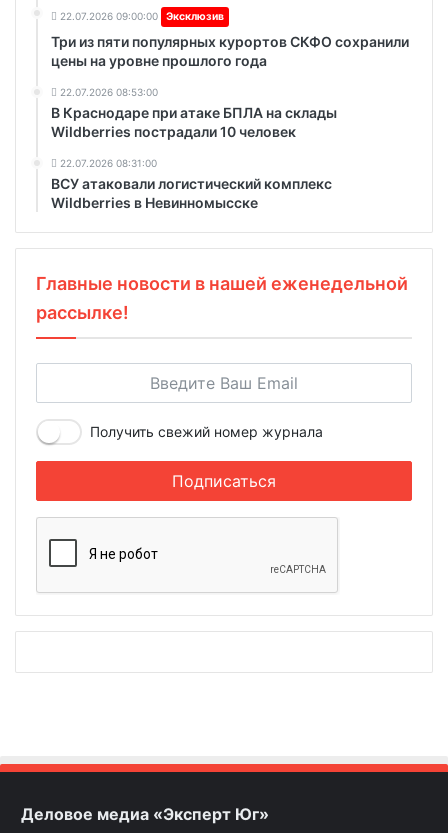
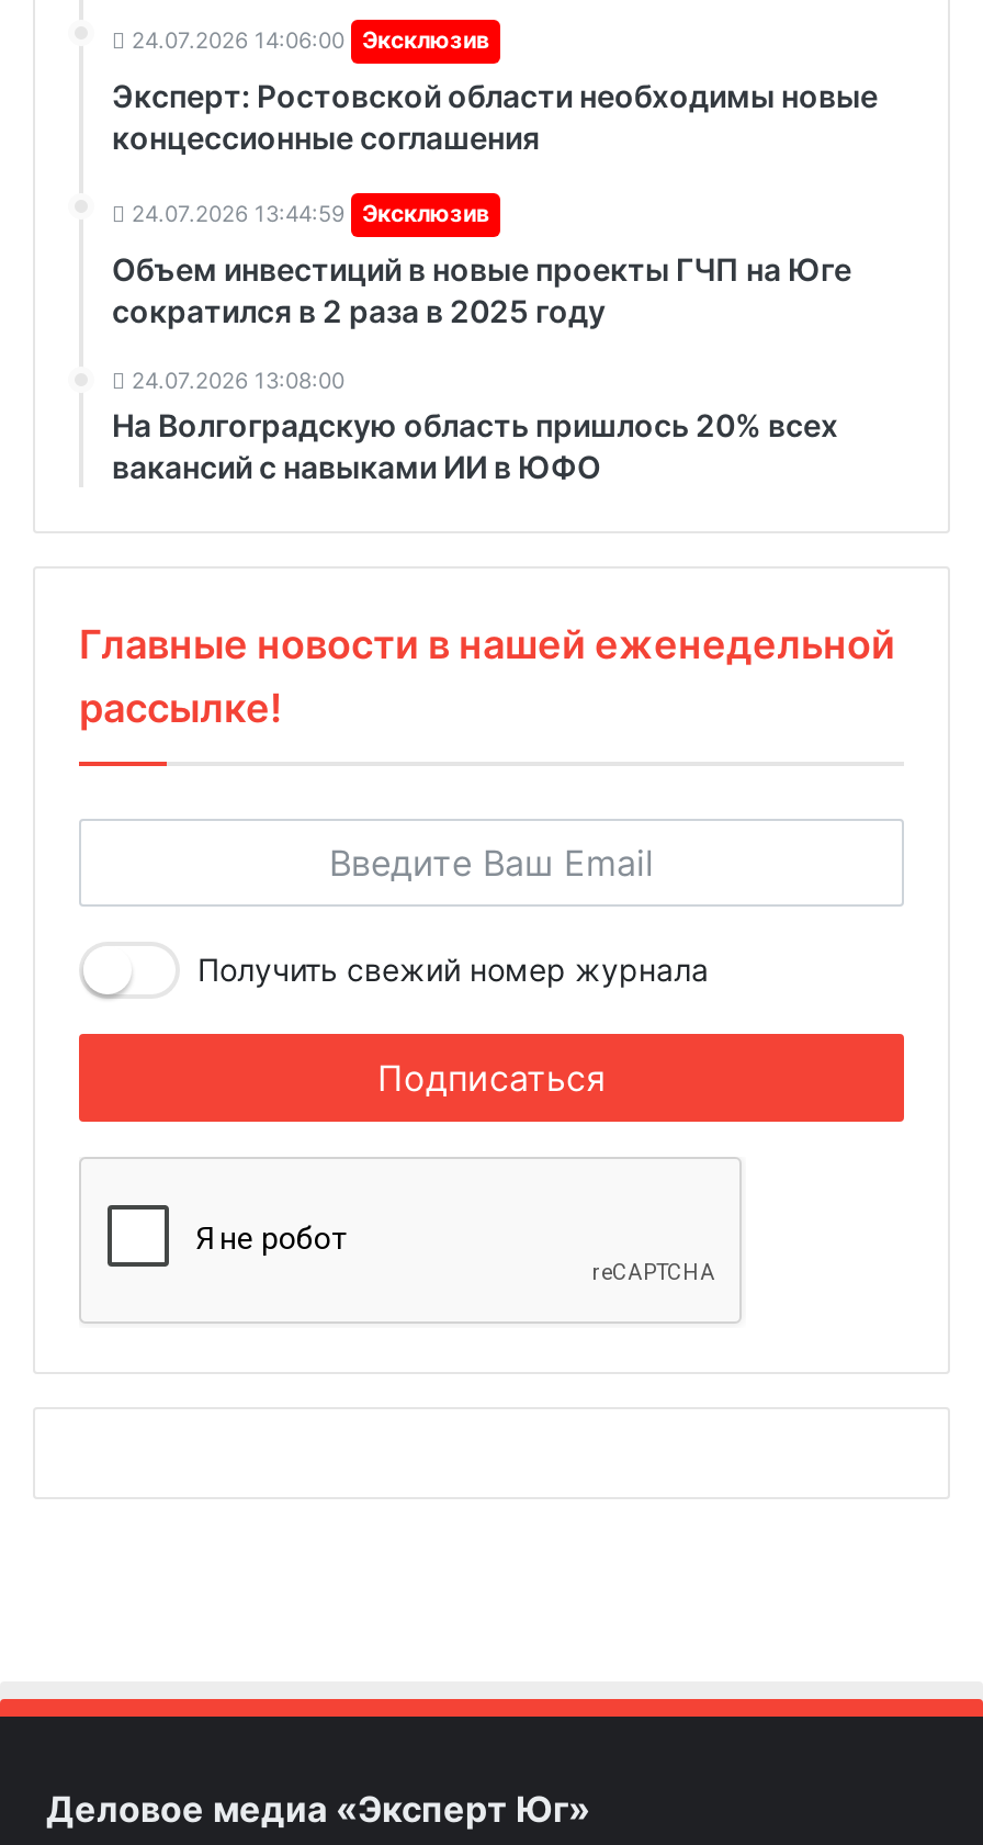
- 22.07.2026 09:00:00 Эксклюзив
+ 24.07.2026 14:06:00 Эксклюзив

- Три из пяти популярных курортов СКФО сохранили
- цены на уровне прошлого года
- 22.07.2026 08:53:00
- В Краснодаре при атаке БПЛА на склады
- Wildberries пострадали 10 человек
- 22.07.2026 08:31:00
- ВСУ атаковали логистический комплекс
- Wildberries в Невинномысске
+ Эксперт: Ростовской области необходимы новые
+ концессионные соглашения
+ 24.07.2026 13:44:59
+ Эксклюзив
+ Объем инвестиций в новые проекты ГЧП на Юге
+ сократился в 2 раза в 2025 году
+ 24.07.2026 13:08:00
+ На Волгоградскую область пришлось 20% всех
+ вакансий с навыками ИИ в ЮФО
